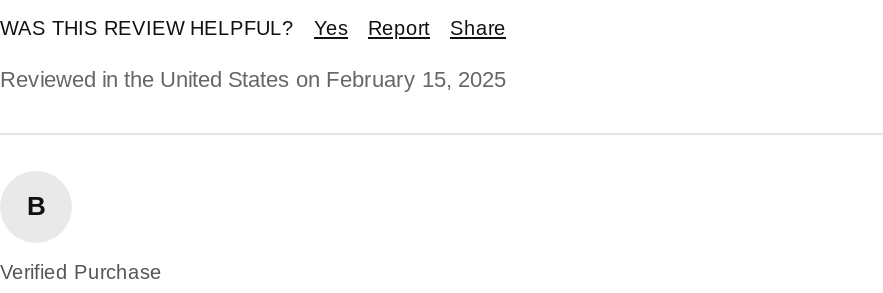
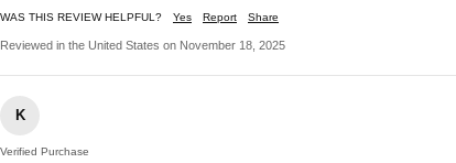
- Reviewed in the United States on February 15, 2025
+ Reviewed in the United States on November 18, 2025

- B
+ K
